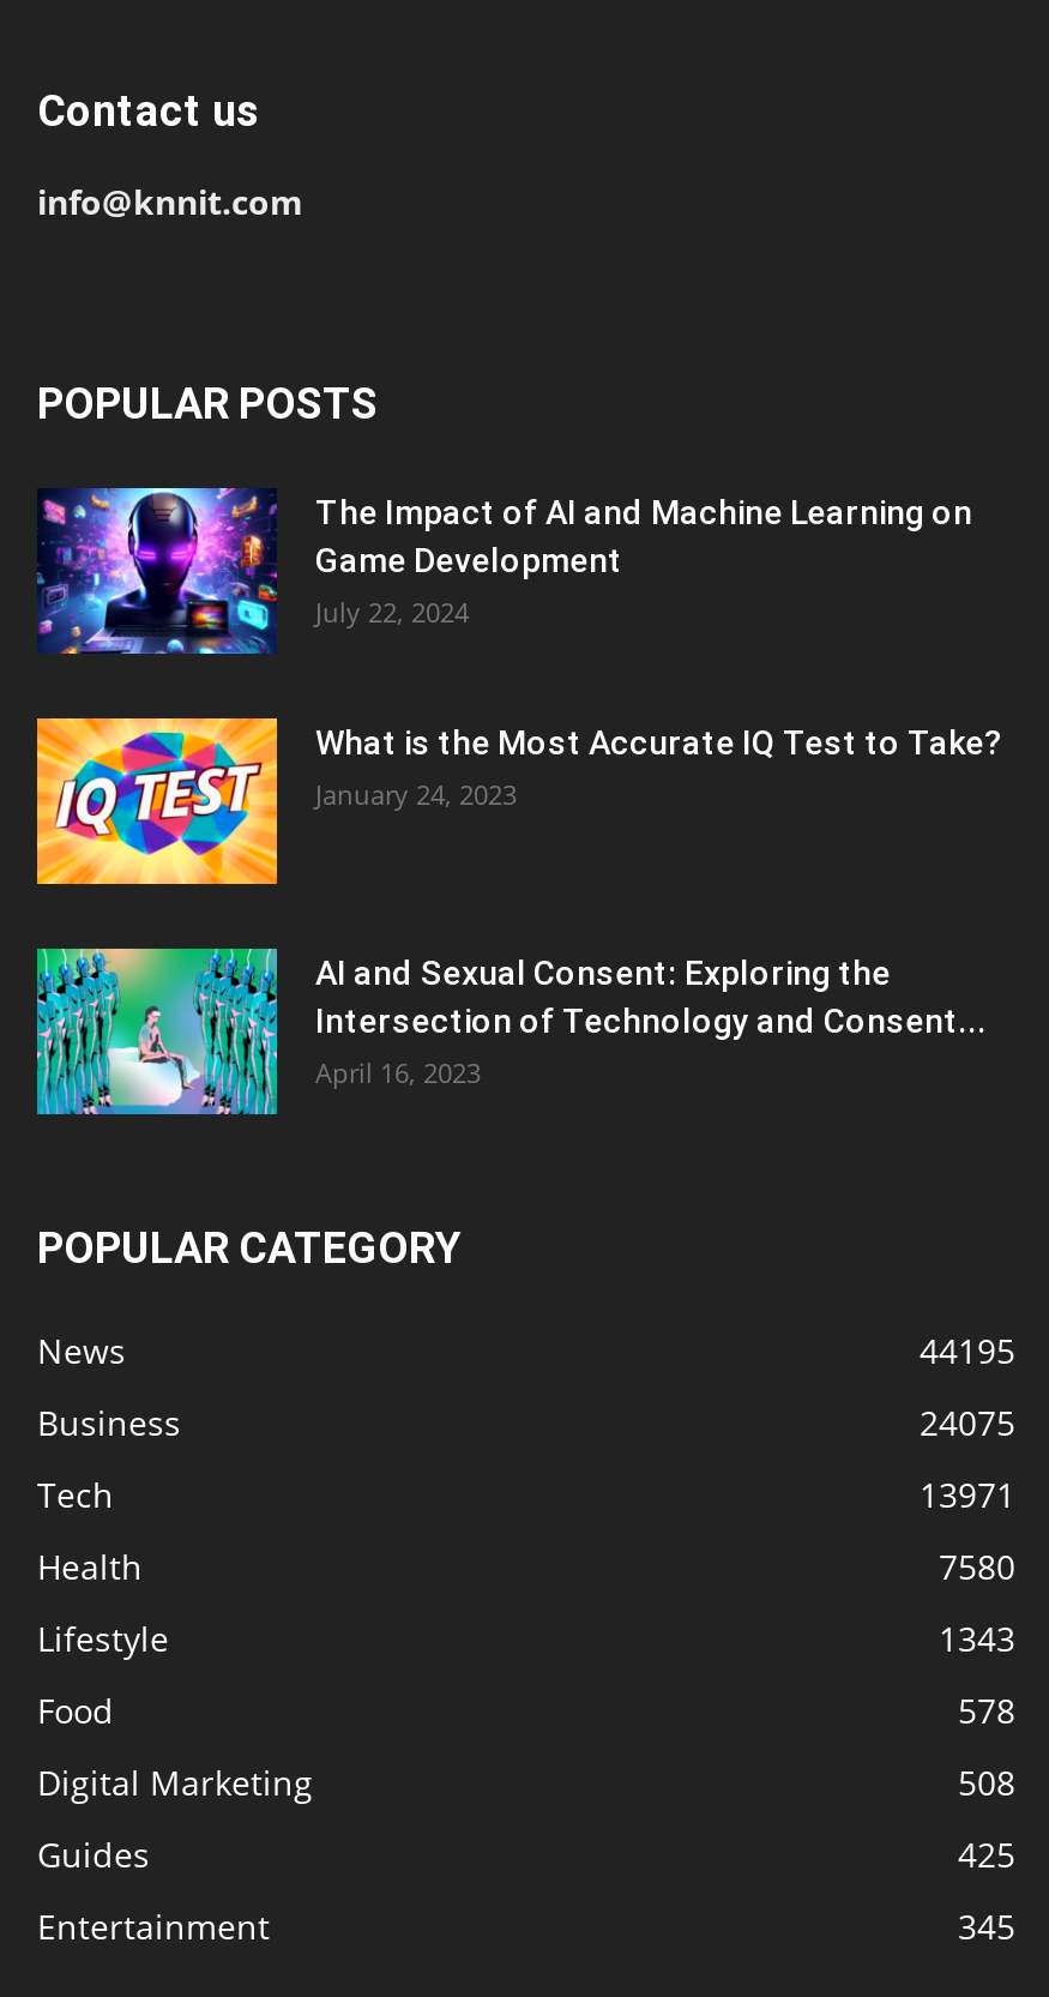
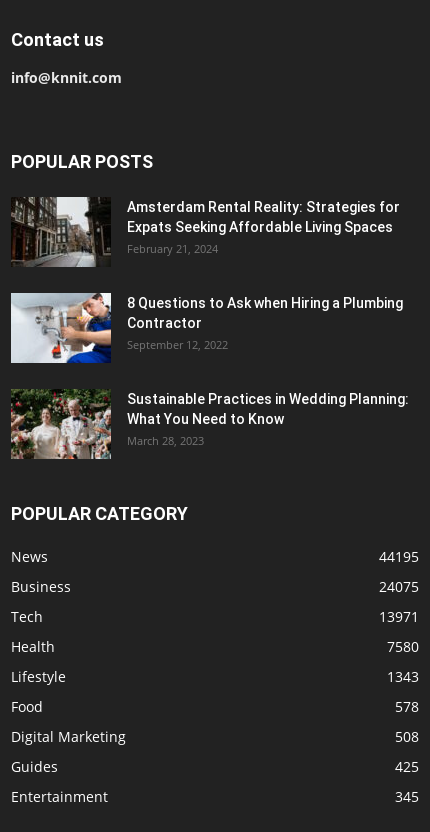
- [image]
- The Impact of AI and Machine Learning on
- Game Development
- July 22, 2024
+ [image]
+ Amsterdam Rental Reality: Strategies for
+ Expats Seeking Affordable Living Spaces
+ February 21, 2024

- [image]
- What is the Most Accurate IQ Test to Take?
- January 24, 2023
+ [image]
+ 8 Questions to Ask when Hiring a Plumbing
+ Contractor
+ September 12, 2022

- [image]
- AI and Sexual Consent: Exploring the
- Intersection of Technology and Consent...
- April 16, 2023
+ [image]
+ Sustainable Practices in Wedding Planning:
+ What You Need to Know
+ March 28, 2023
